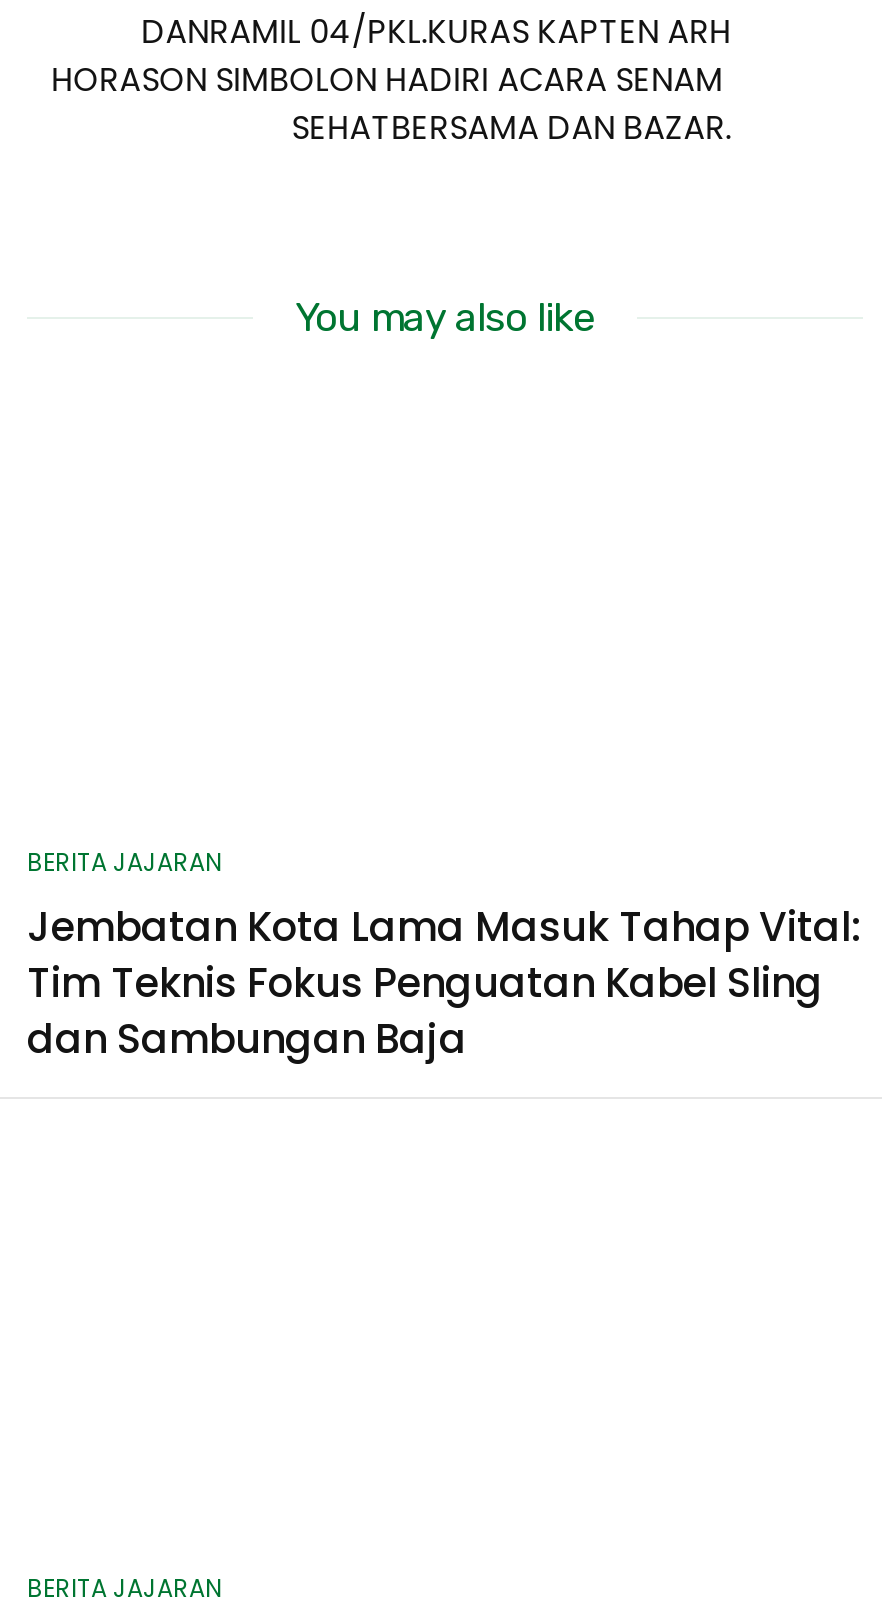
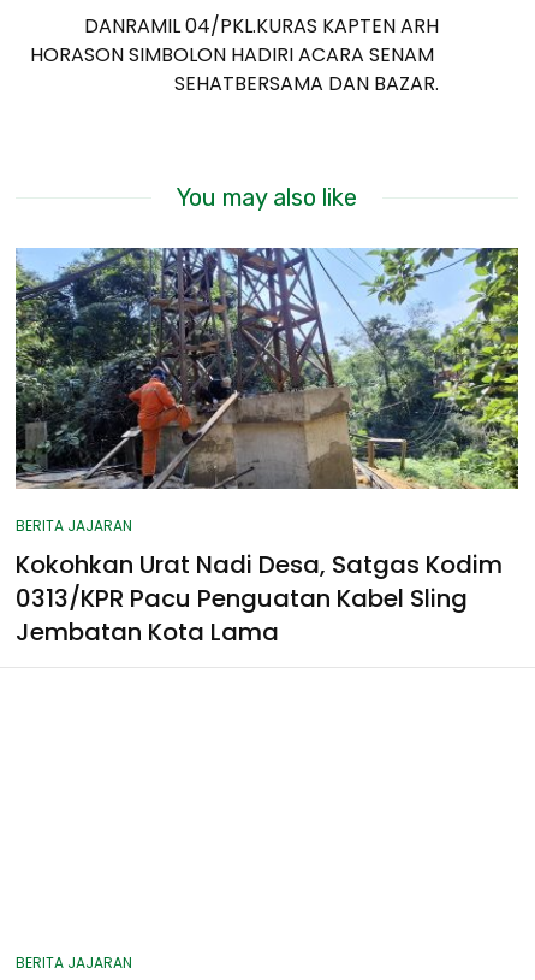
+ [image]

- Jembatan Kota Lama Masuk Tahap Vital:
- Tim Teknis Fokus Penguatan Kabel Sling
- dan Sambungan Baja
+ Kokohkan Urat Nadi Desa, Satgas Kodim
+ 0313/KPR Pacu Penguatan Kabel Sling
+ Jembatan Kota Lama
